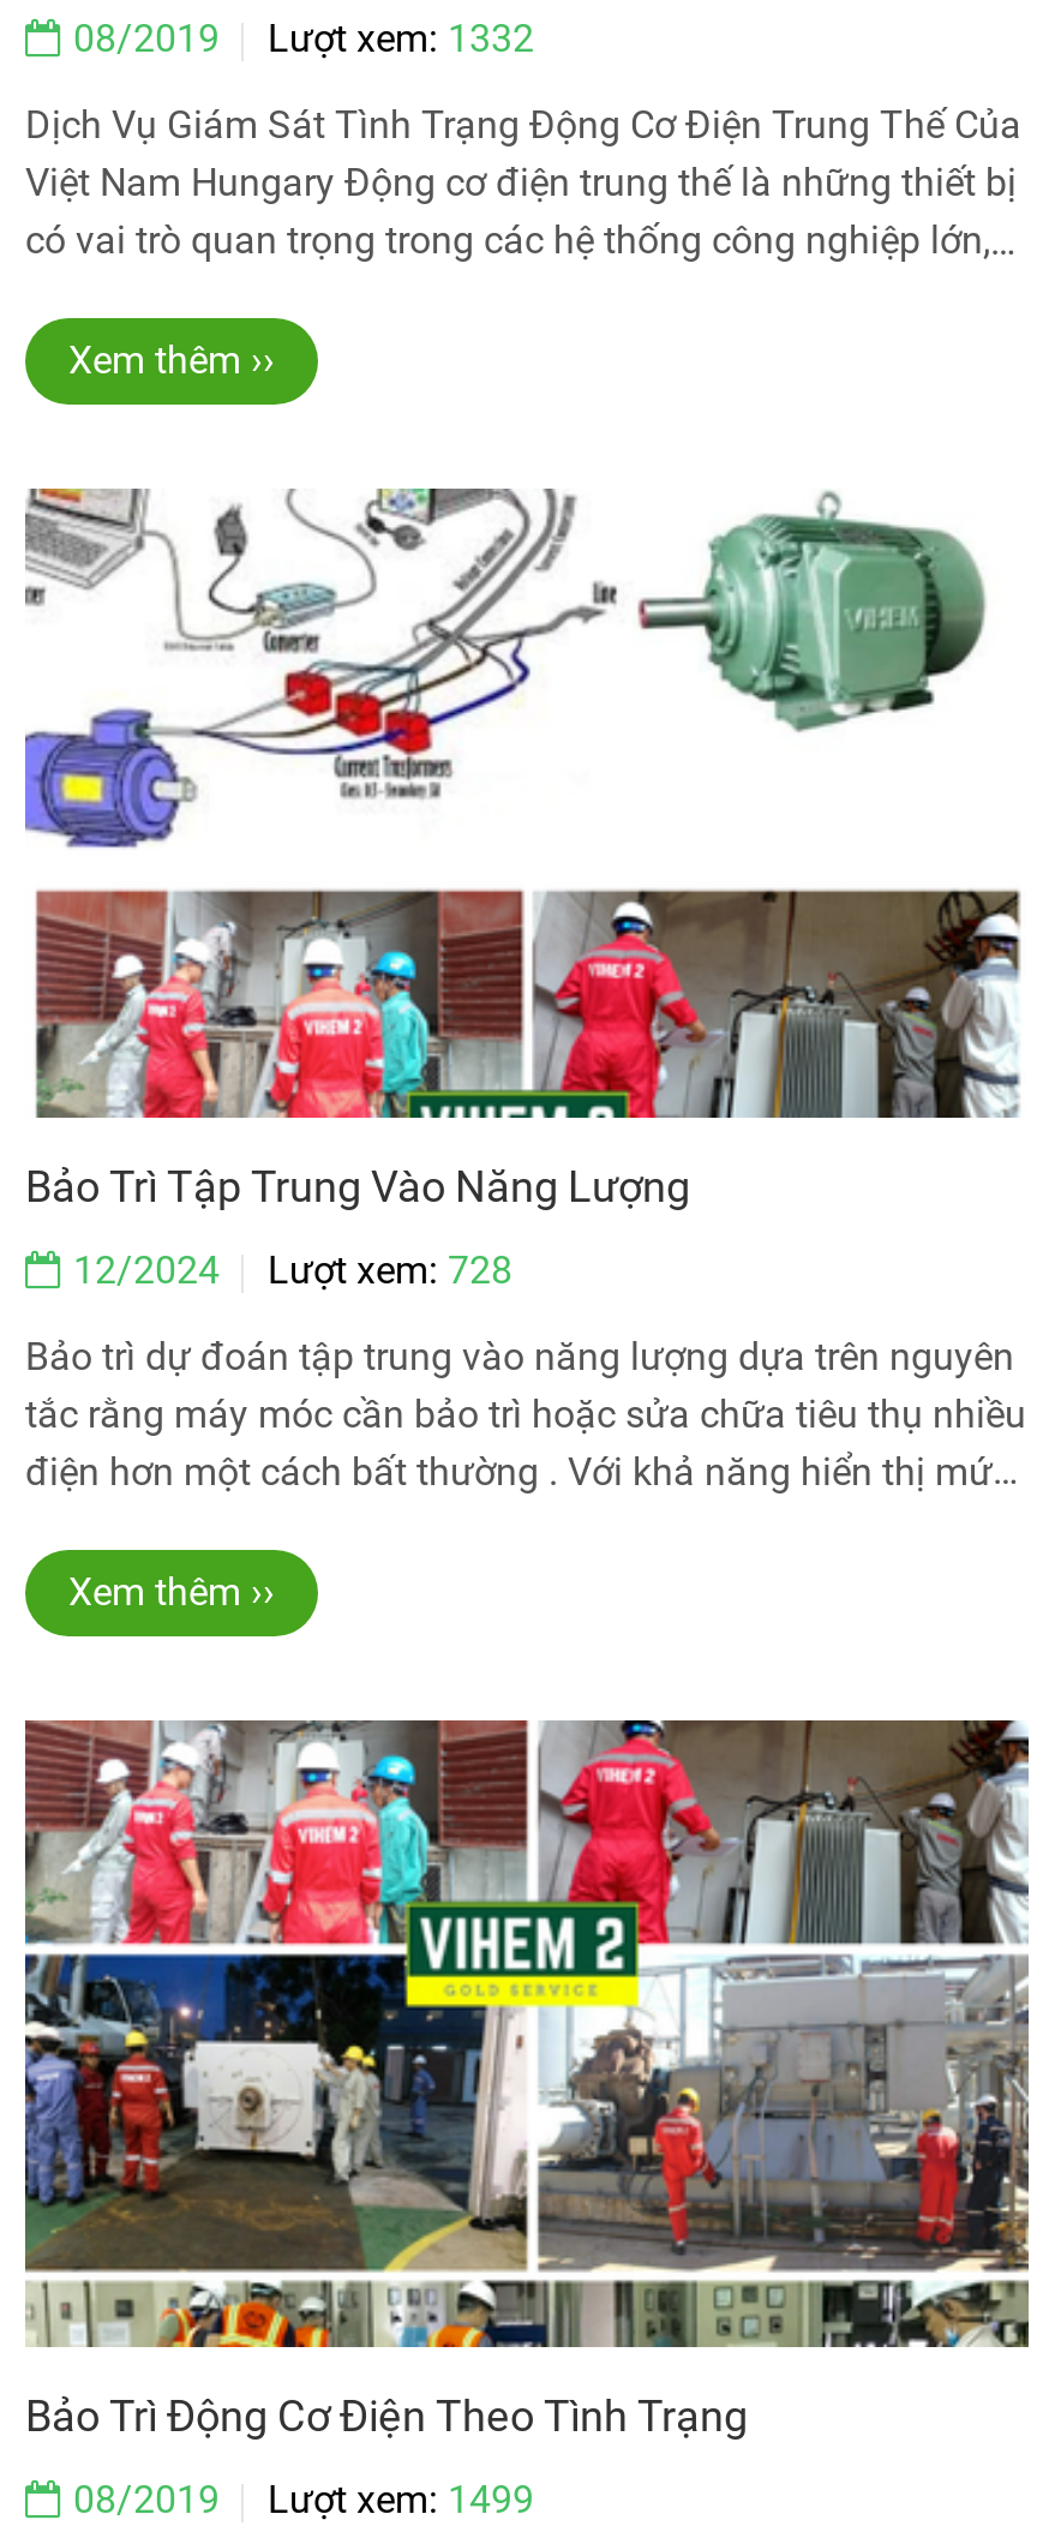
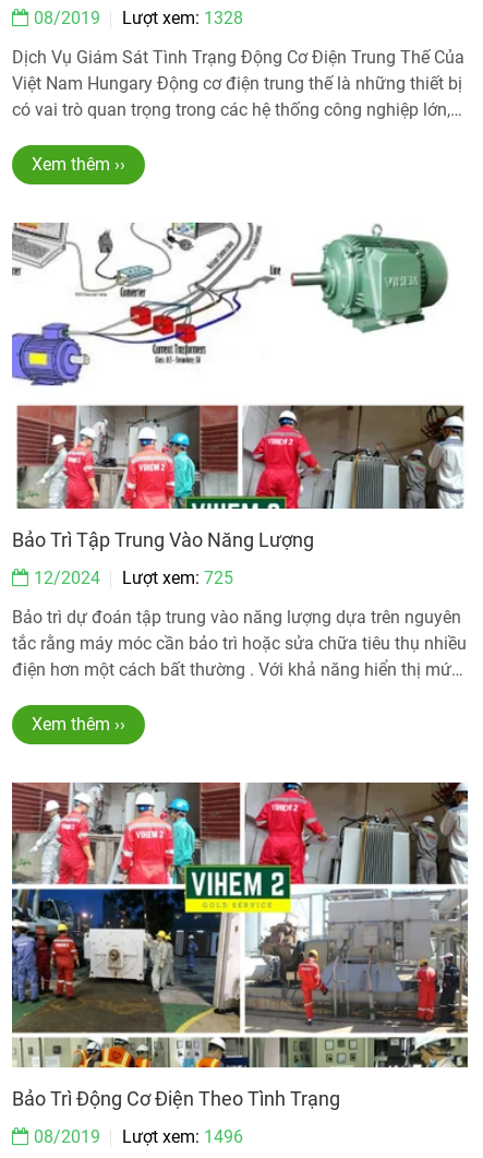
- 08/2019 Lượt xem: 1332
+ 08/2019 Lượt xem: 1328

- 12/2024 Lượt xem: 728
+ 12/2024 Lượt xem: 725

- 08/2019 Lượt xem: 1499
+ 08/2019 Lượt xem: 1496
